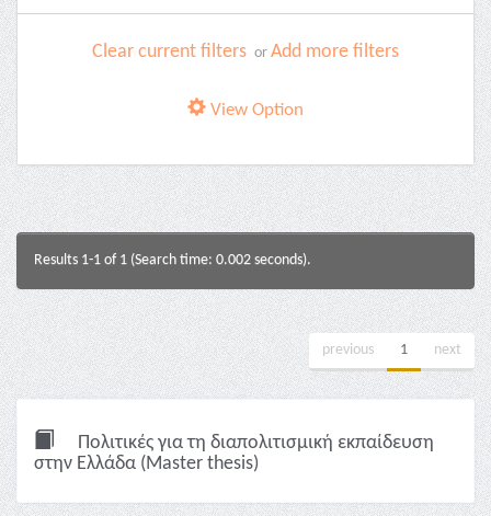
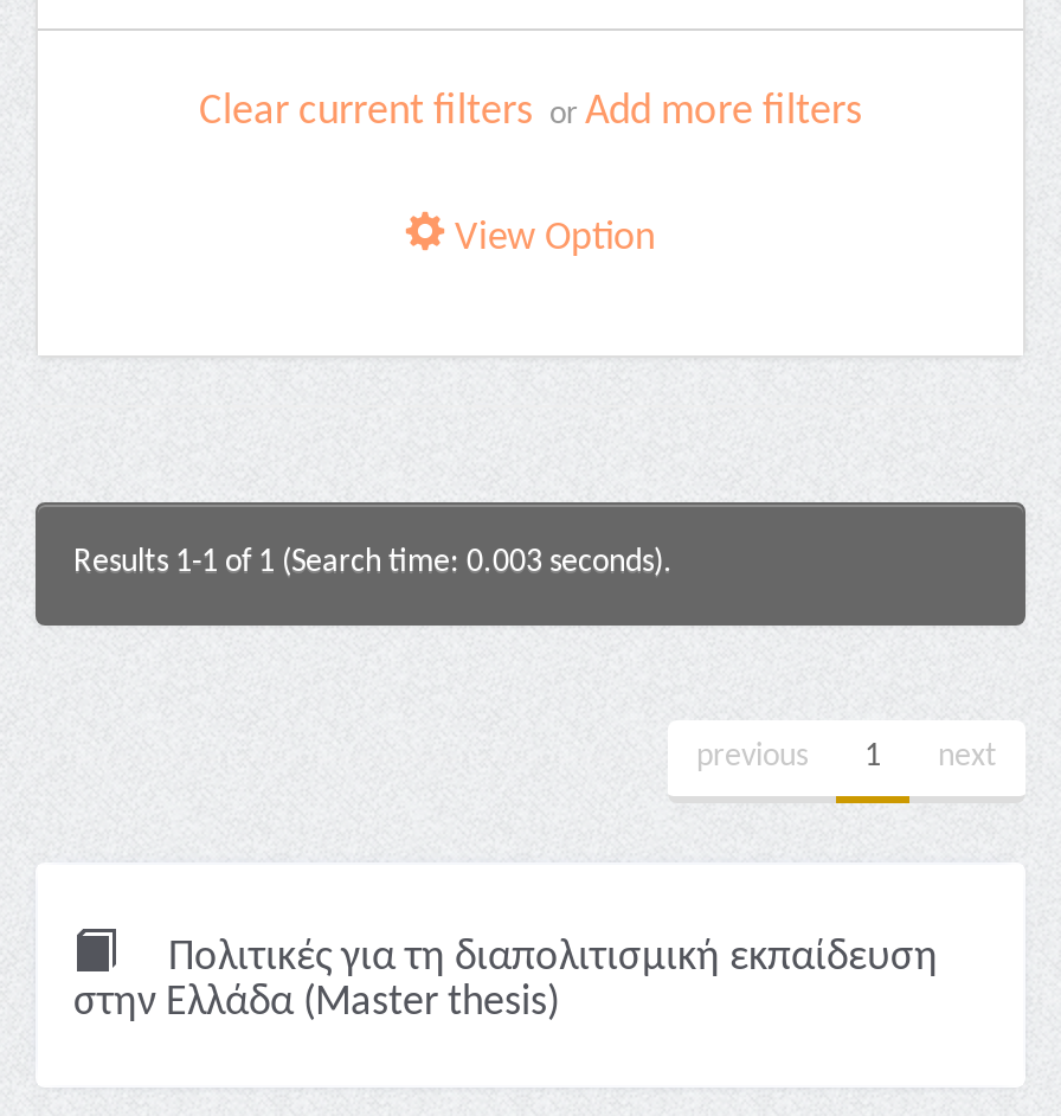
- Results 1-1 of 1 (Search time: 0.002 seconds).
+ Results 1-1 of 1 (Search time: 0.003 seconds).
